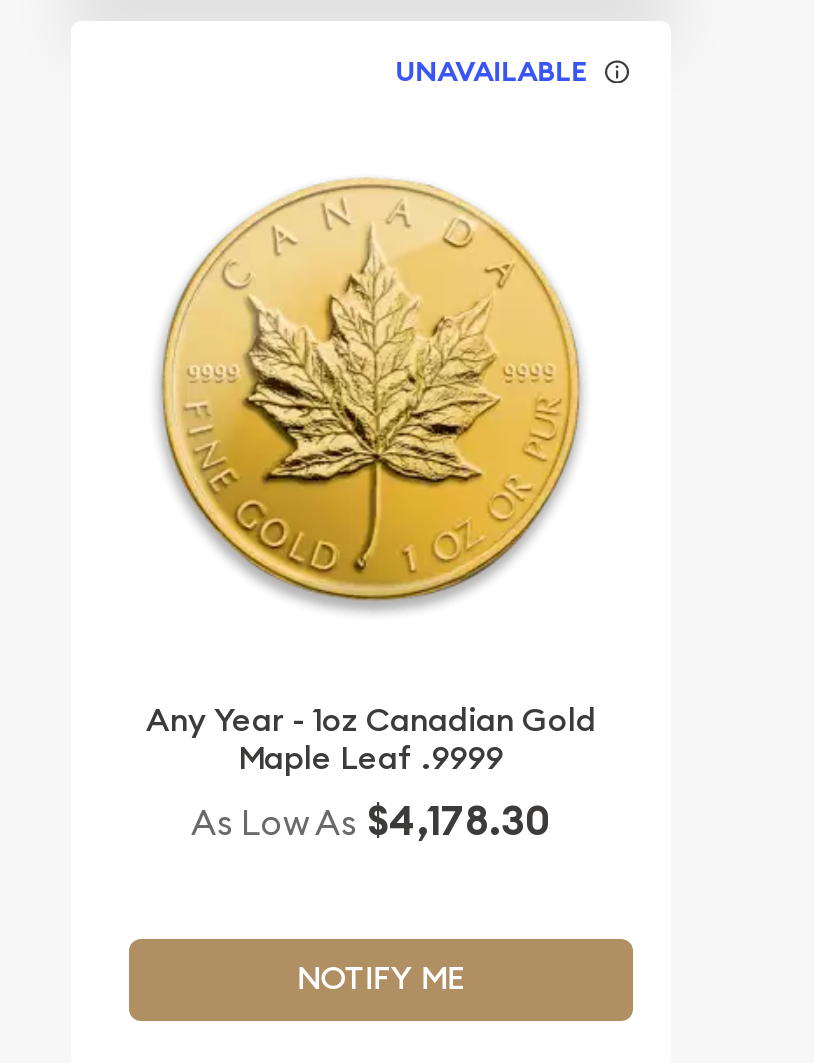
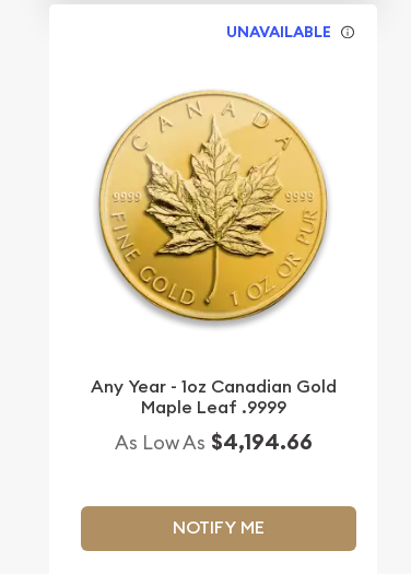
- As Low As $4,178.30
+ As Low As $4,194.66
